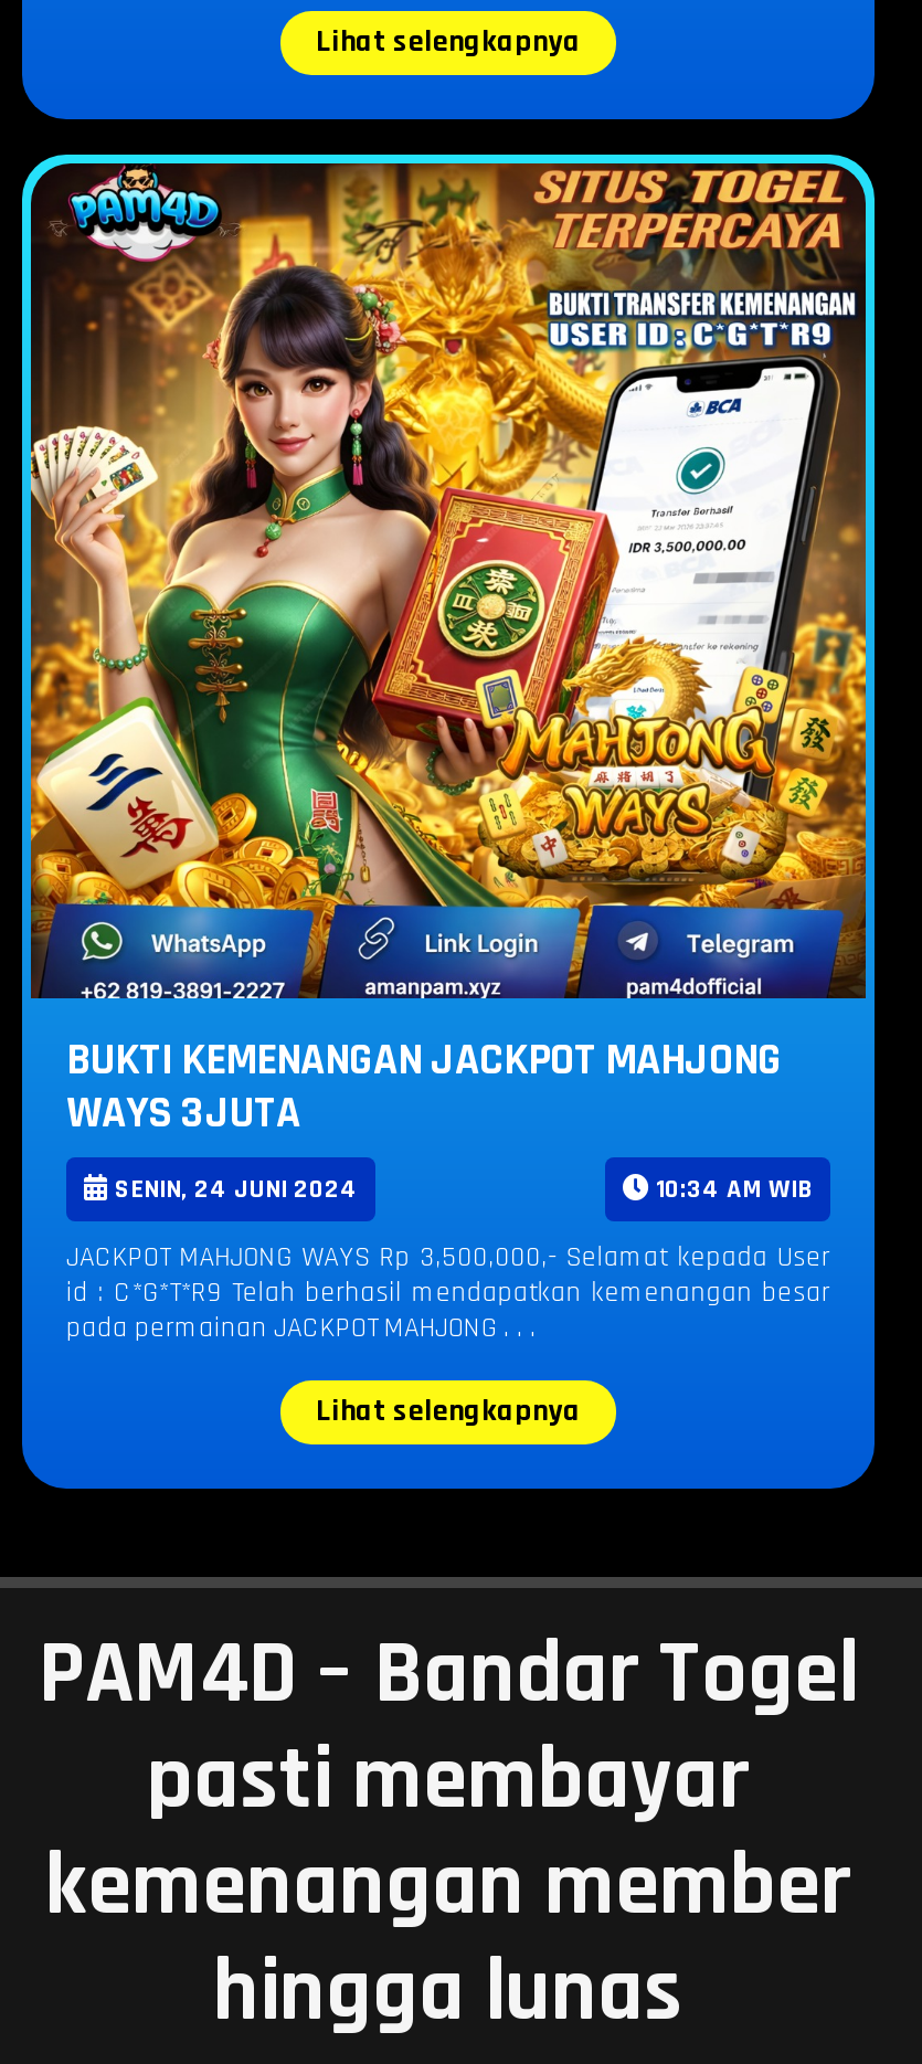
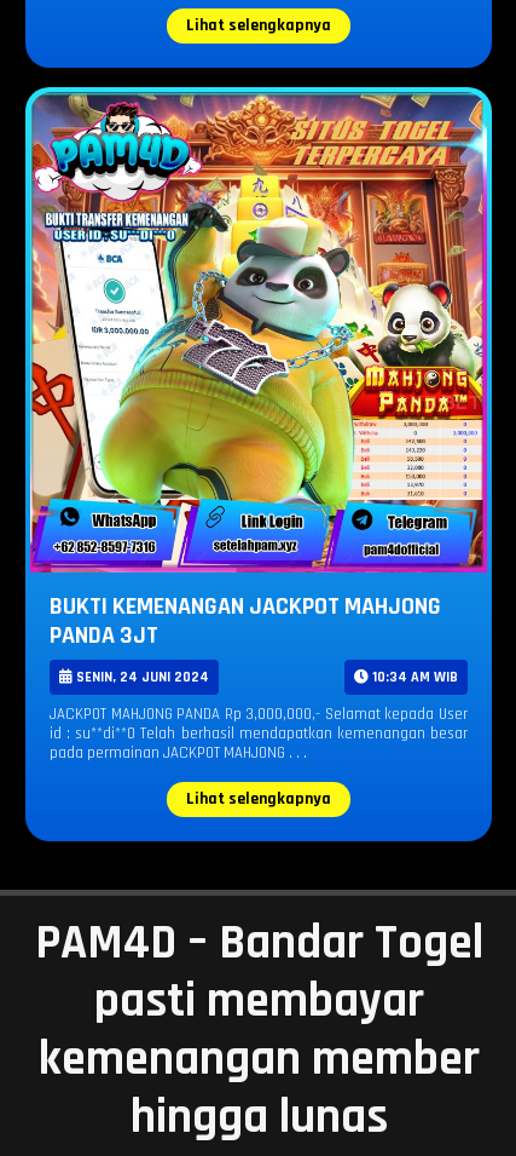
- [image]
- WAYS 3JUTA
+ [image]
+ PANDA 3JT

- JACKPOT MAHJONG WAYS Rp 3,500,000,- Selamat kepada User
+ JACKPOT MAHJONG PANDA Rp 3,000,000,- Selamat kepada User

- id : C*G*T*R9 Telah berhasil mendapatkan kemenangan besar
+ id : su**di**0 Telah berhasil mendapatkan kemenangan besar
